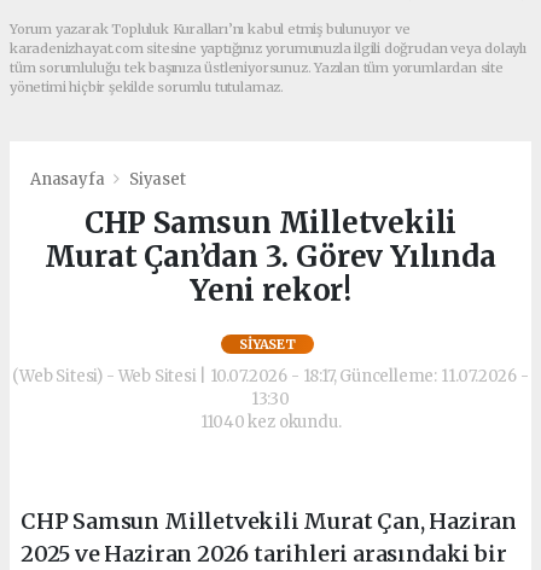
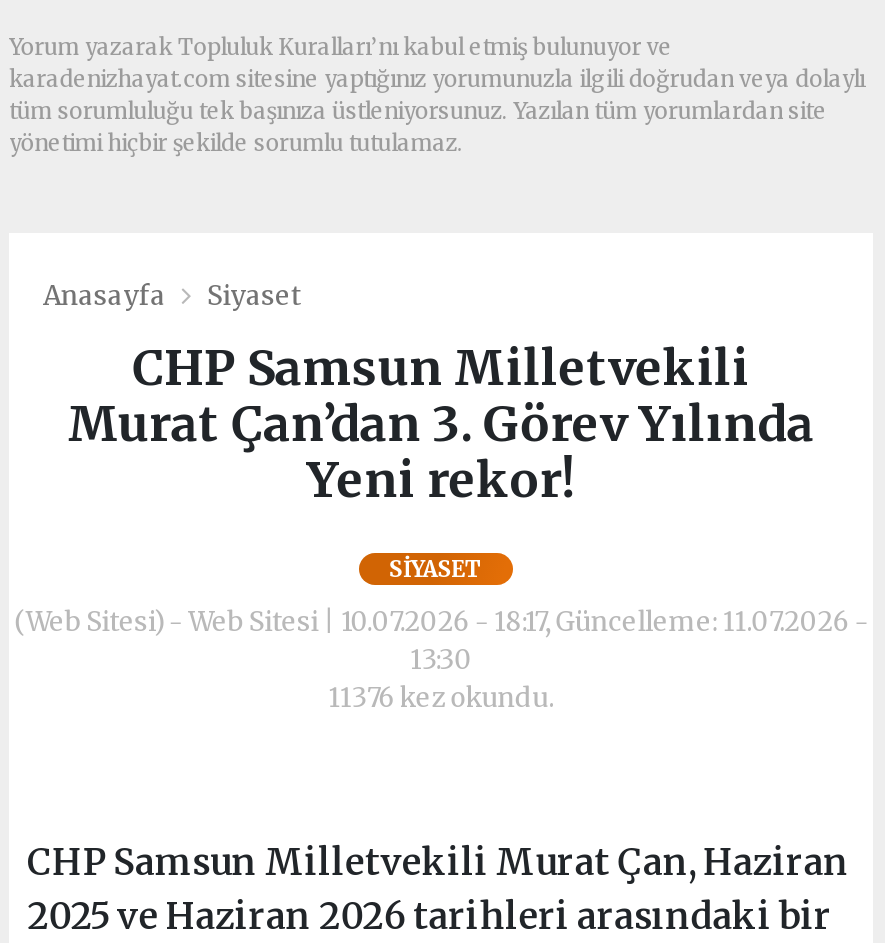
- 11040 kez okundu.
+ 11376 kez okundu.
